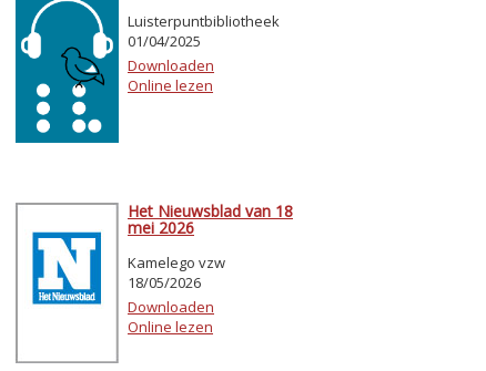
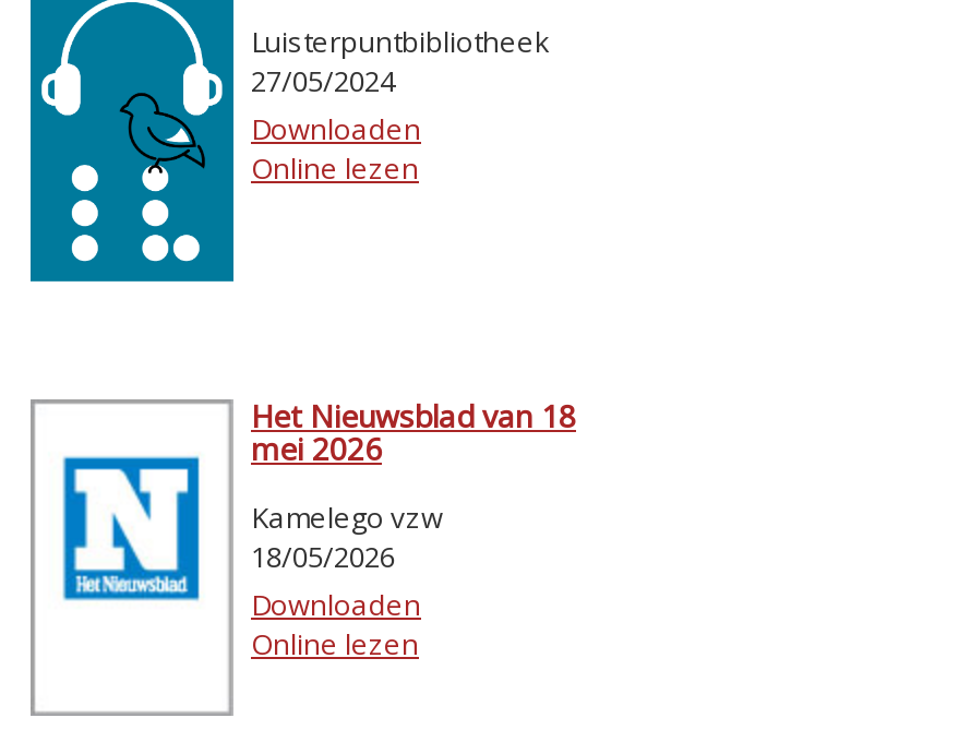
- 01/04/2025
+ 27/05/2024
